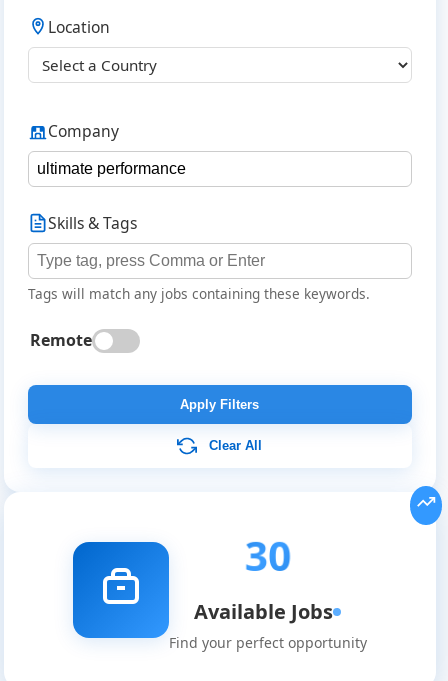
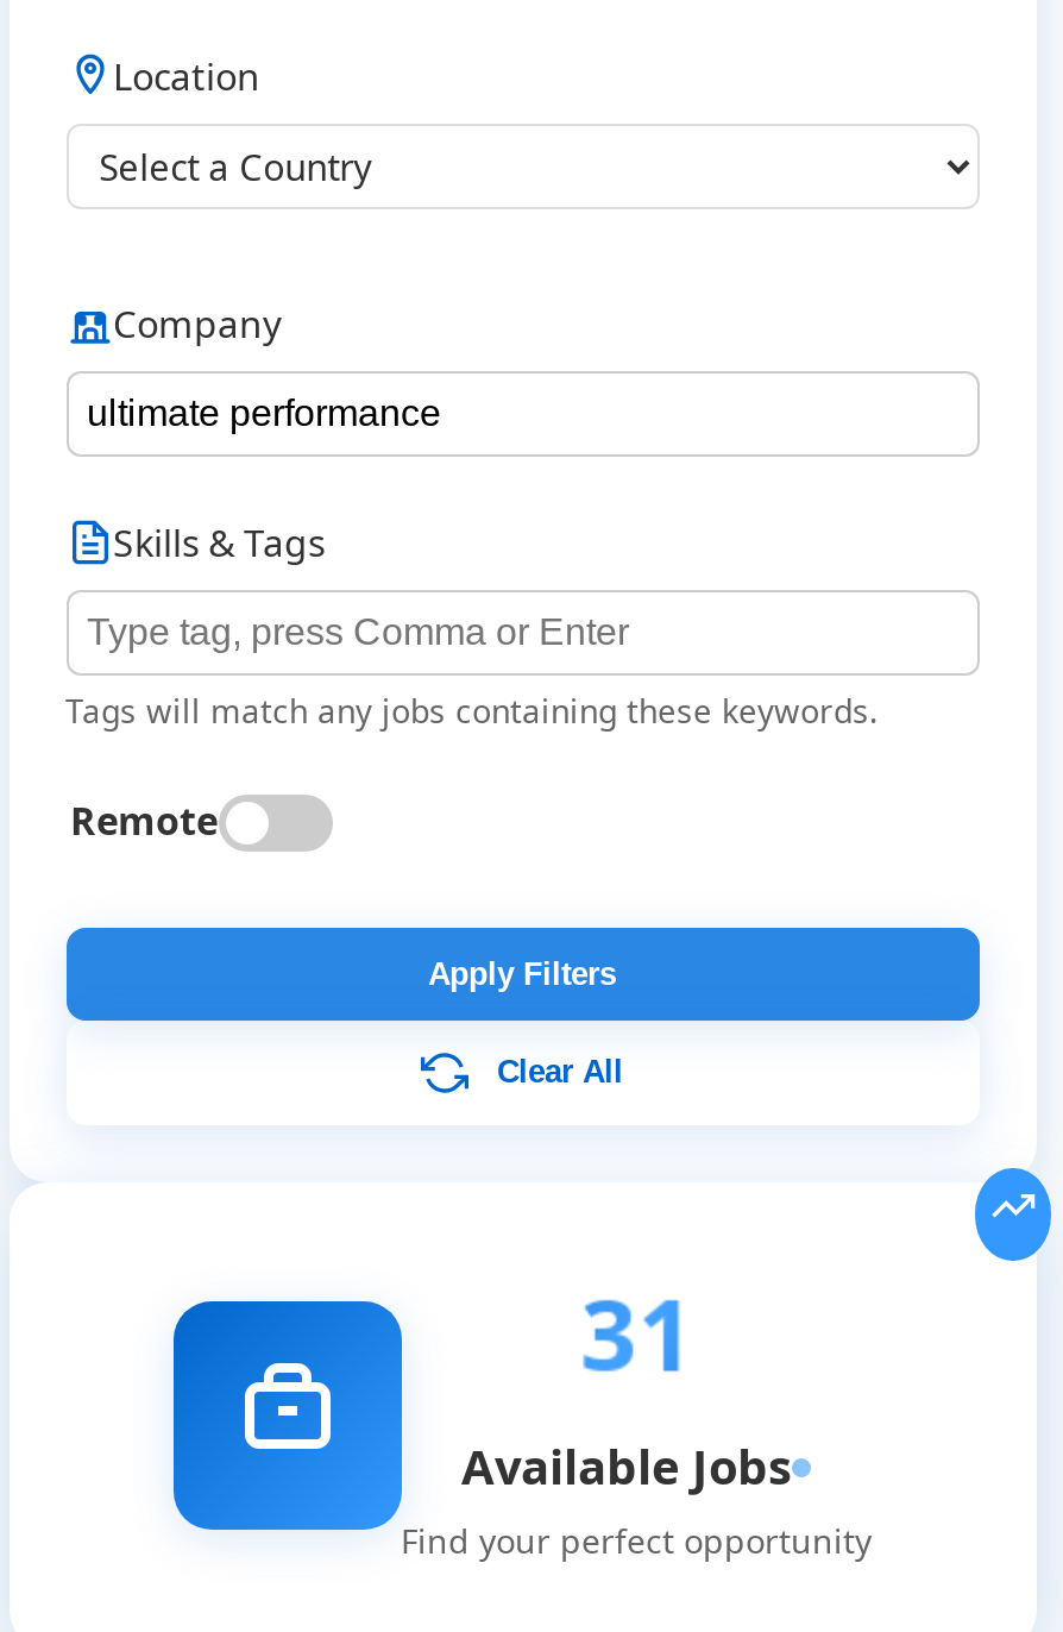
- 30
+ 31
